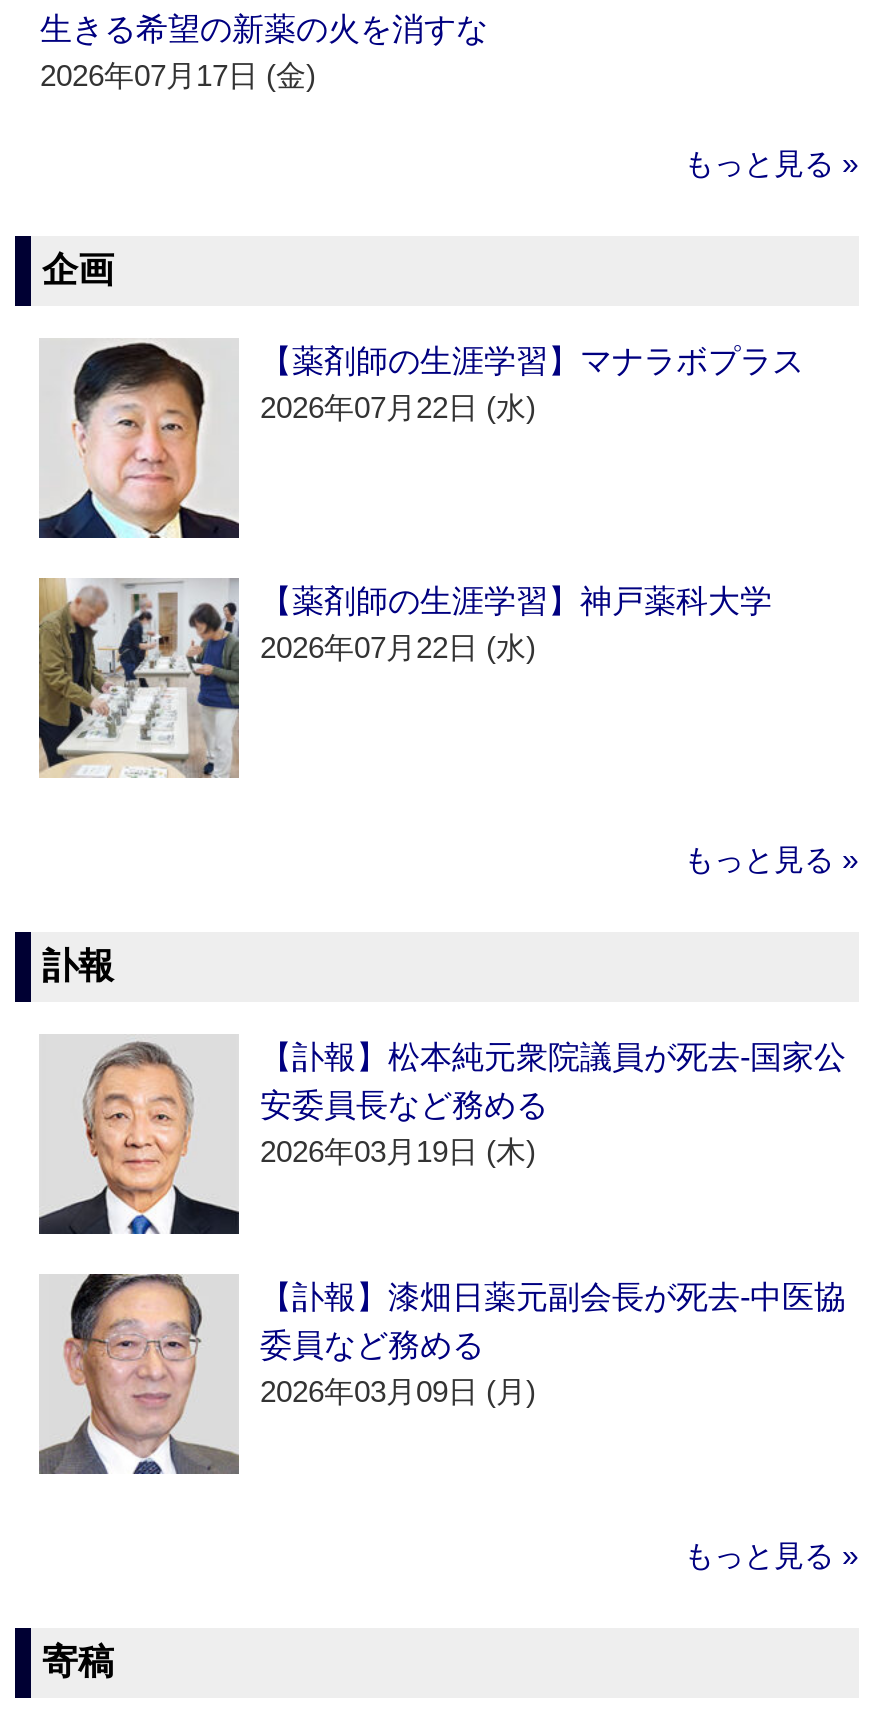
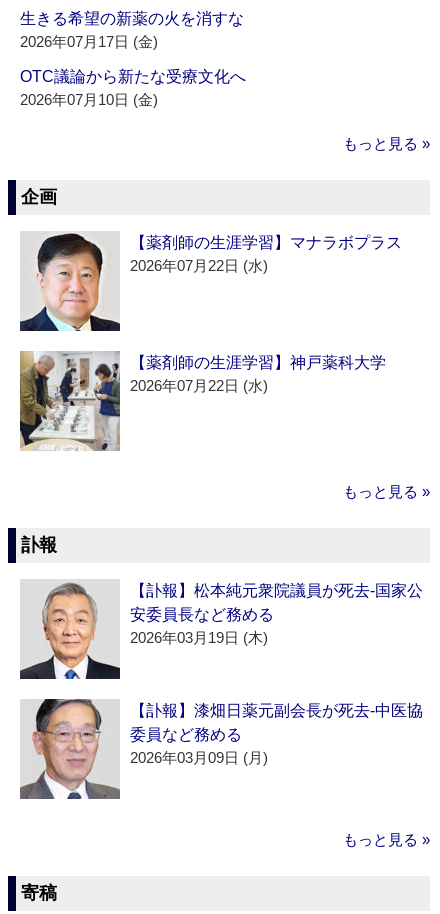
+ OTC議論から新たな受療文化へ
+ 2026年07月10日 (金)
